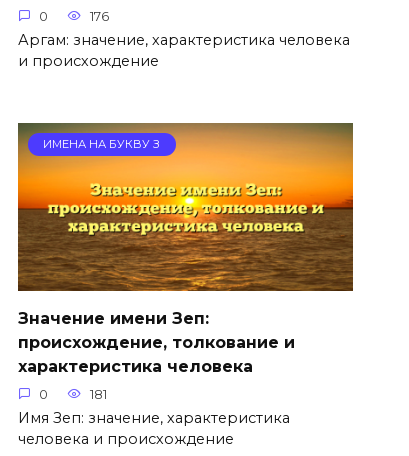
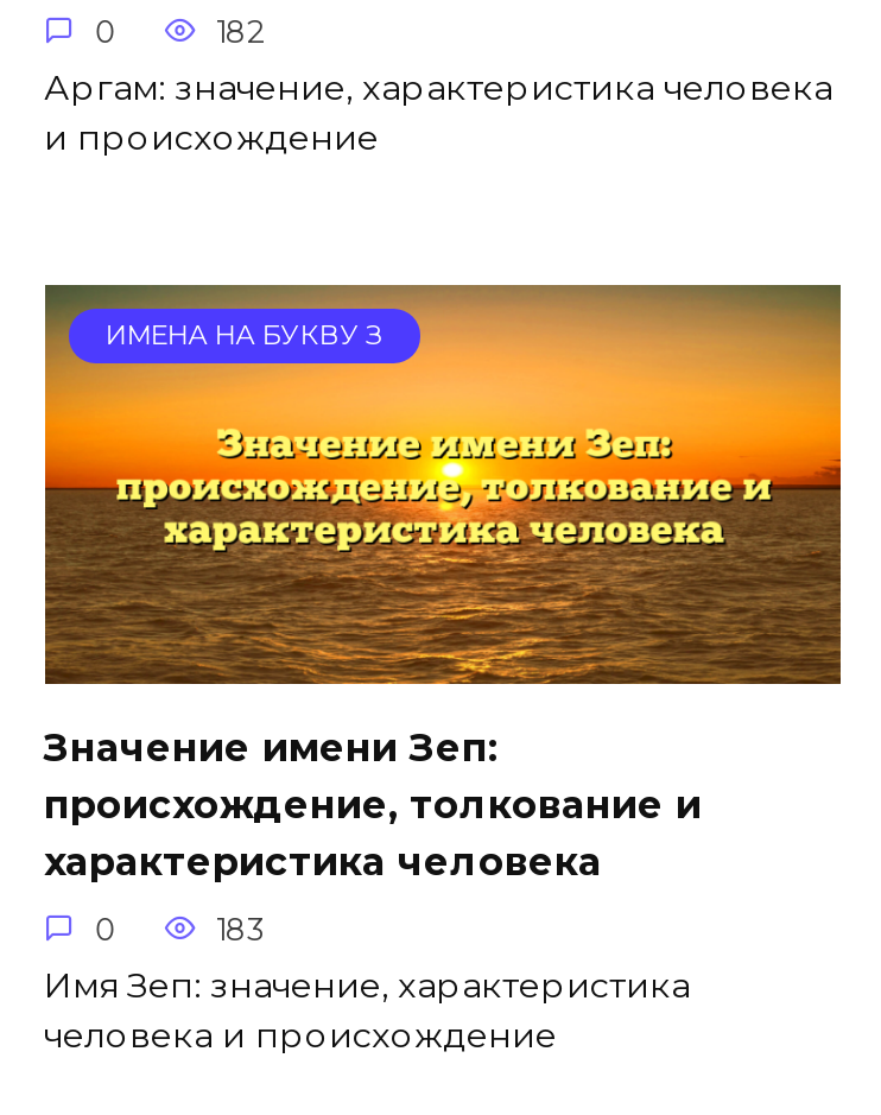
- 176
+ 182

- 181
+ 183
